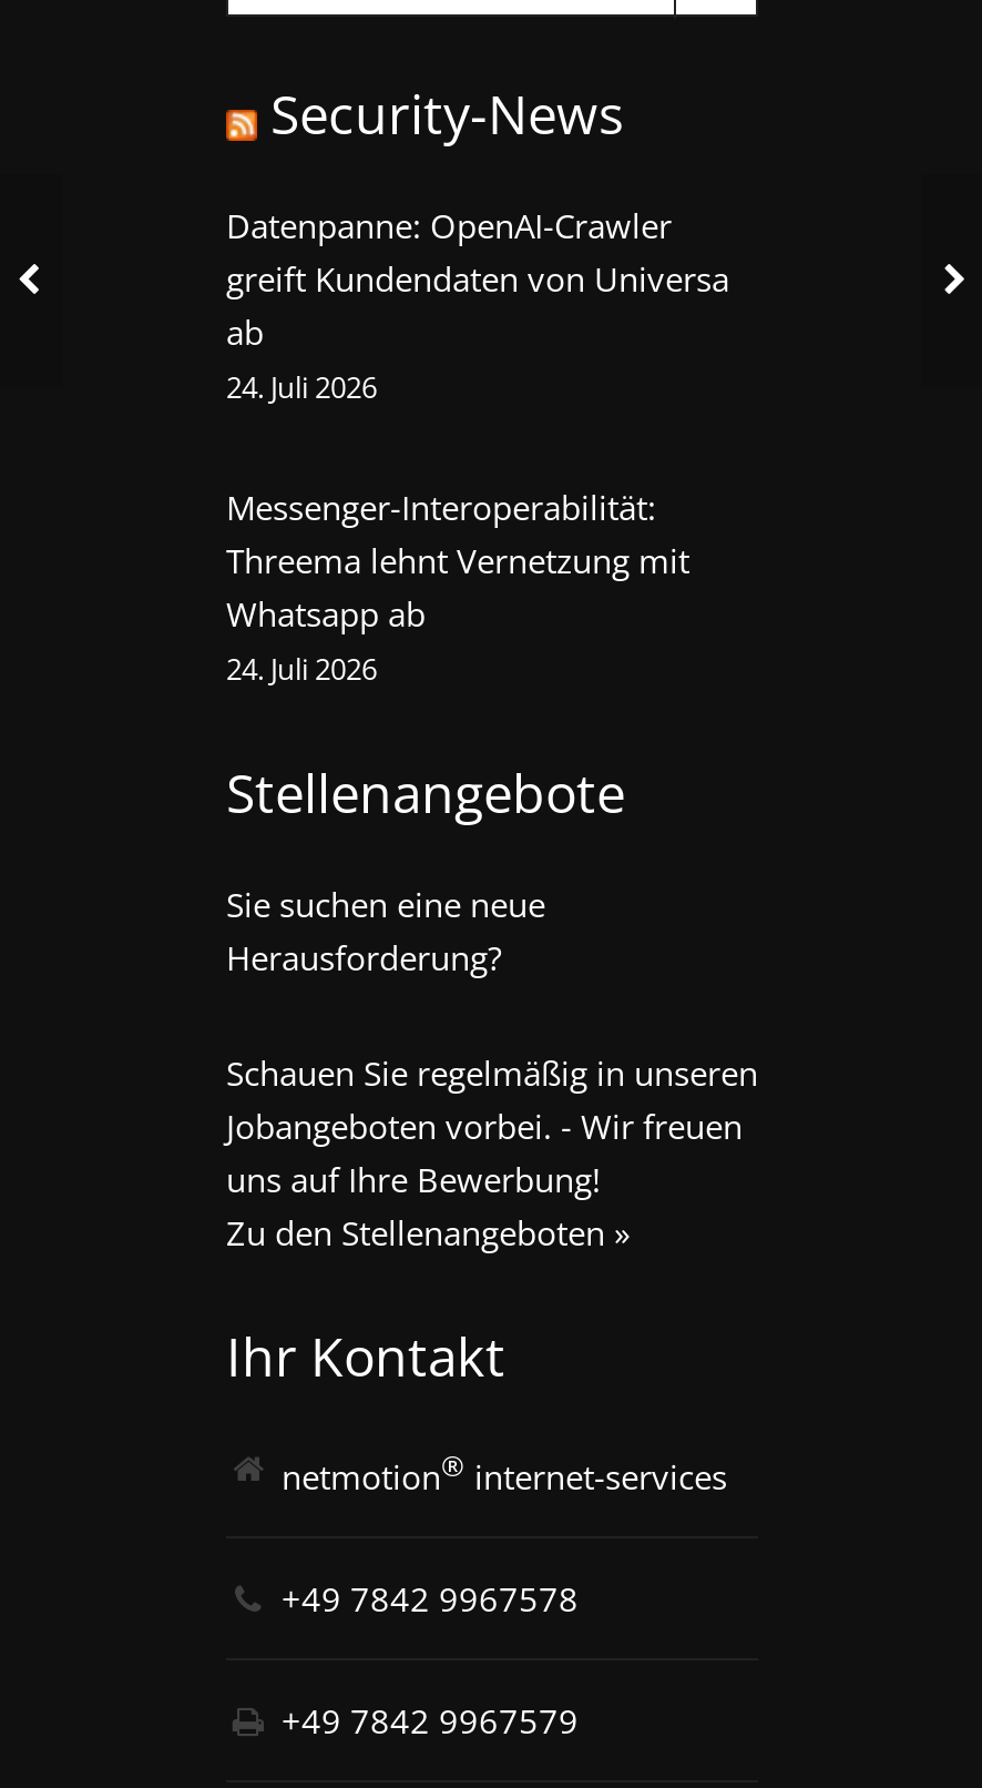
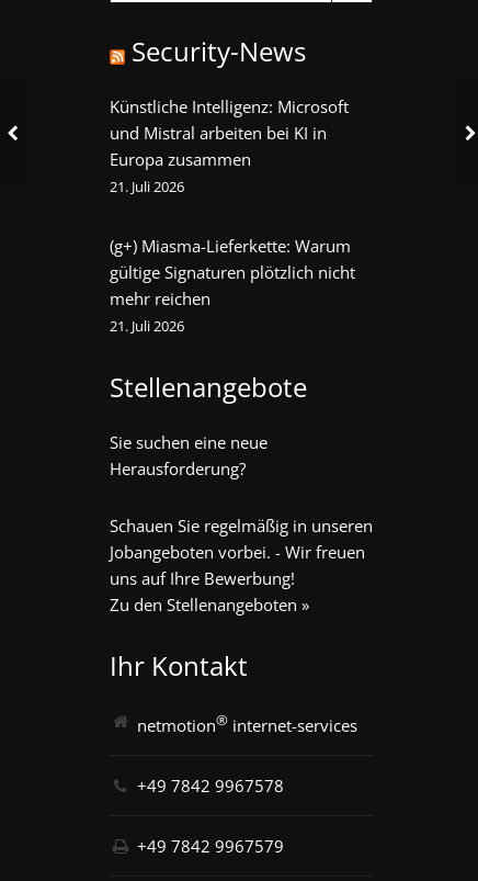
- Datenpanne: OpenAI-Crawler
- greift Kundendaten von Universa
- ab
- 24. Juli 2026
+ Künstliche Intelligenz: Microsoft
+ und Mistral arbeiten bei KI in
+ Europa zusammen
+ 21. Juli 2026

- Messenger-Interoperabilität:
- Threema lehnt Vernetzung mit
- Whatsapp ab
- 24. Juli 2026
+ (g+) Miasma-Lieferkette: Warum
+ gültige Signaturen plötzlich nicht
+ mehr reichen
+ 21. Juli 2026
